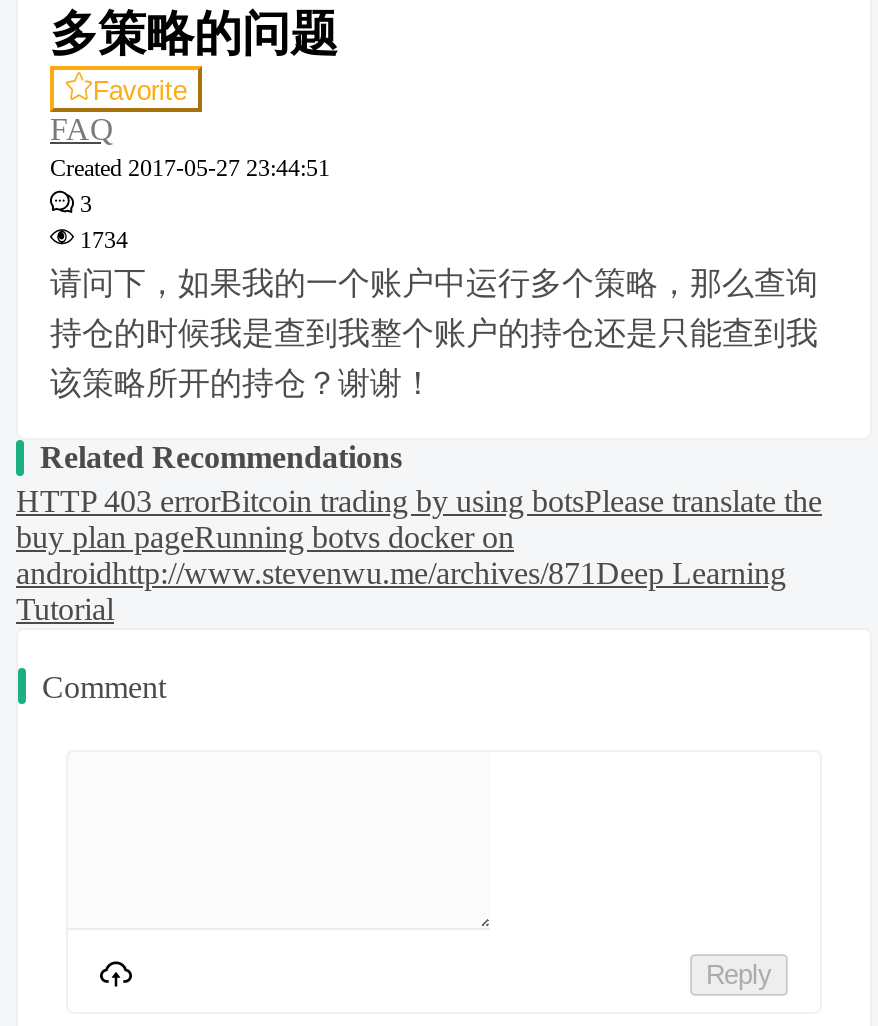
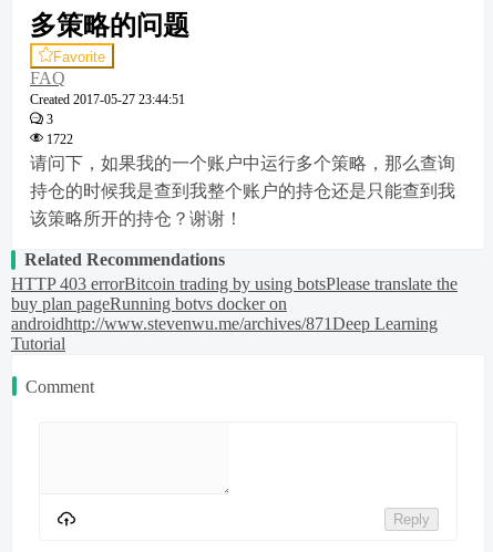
- 1734
+ 1722
